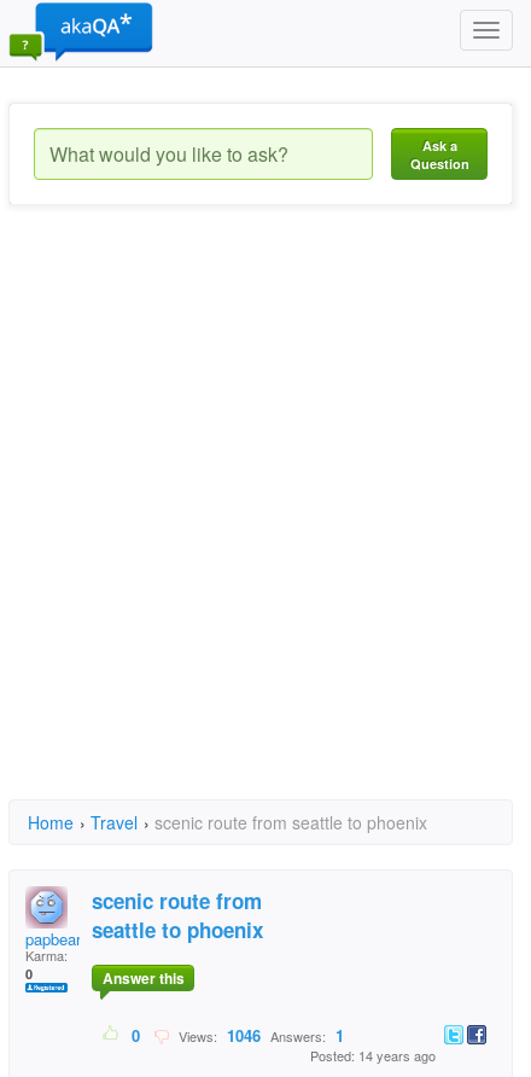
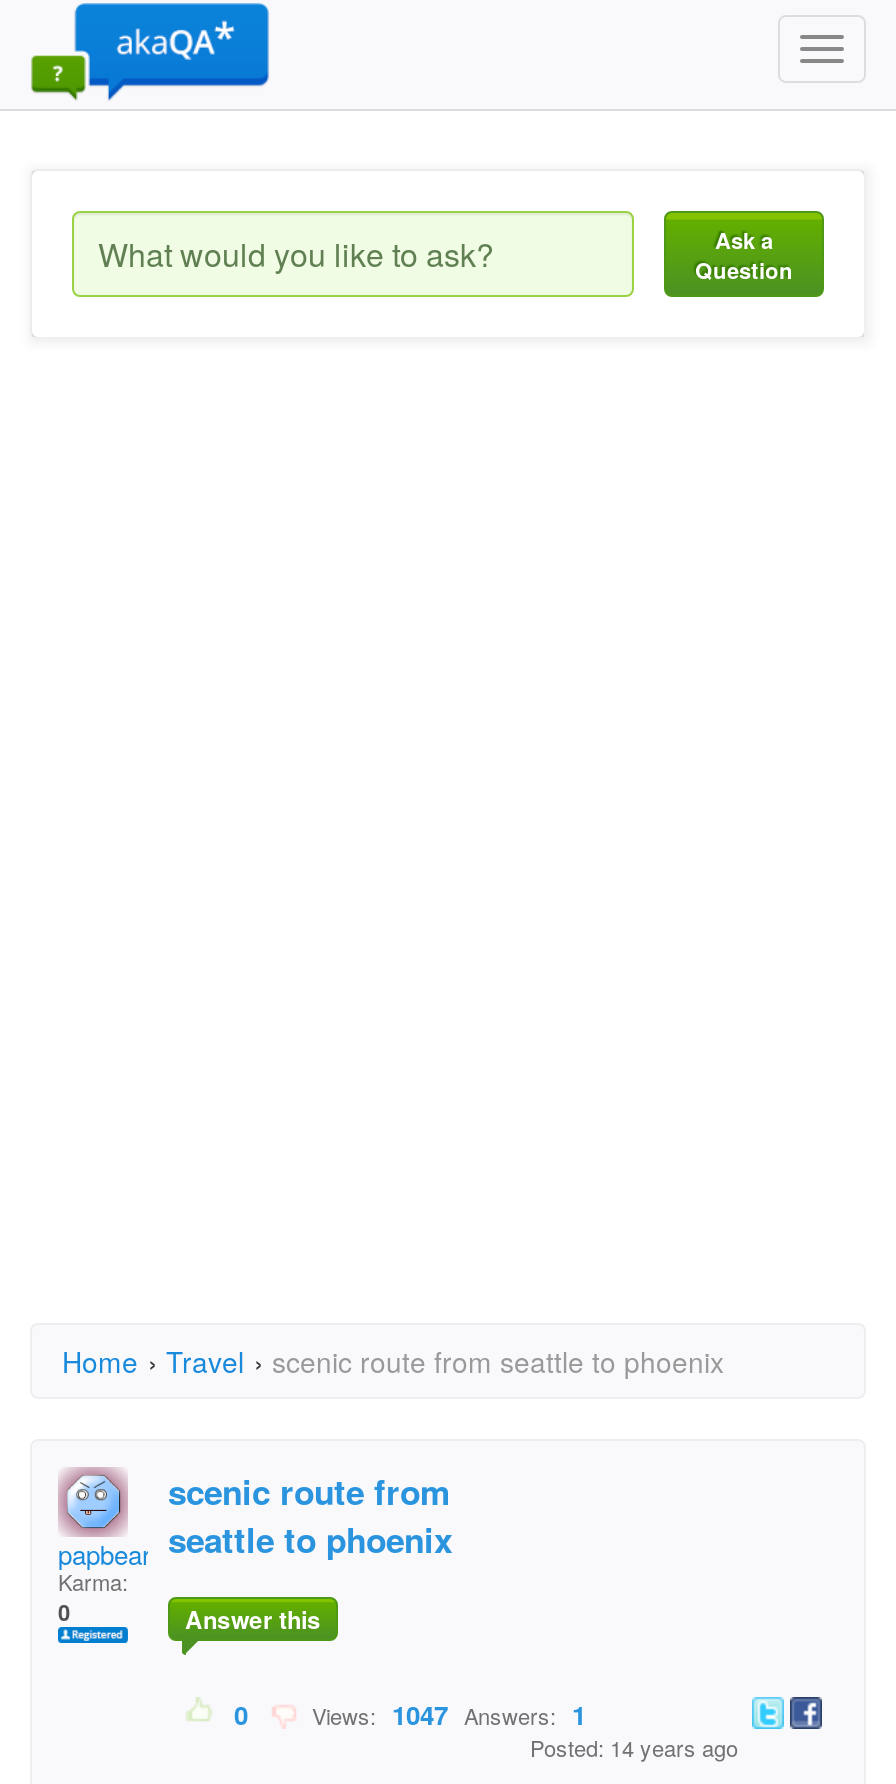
- Views: 1046 Answers: 1
+ Views: 1047 Answers: 1
